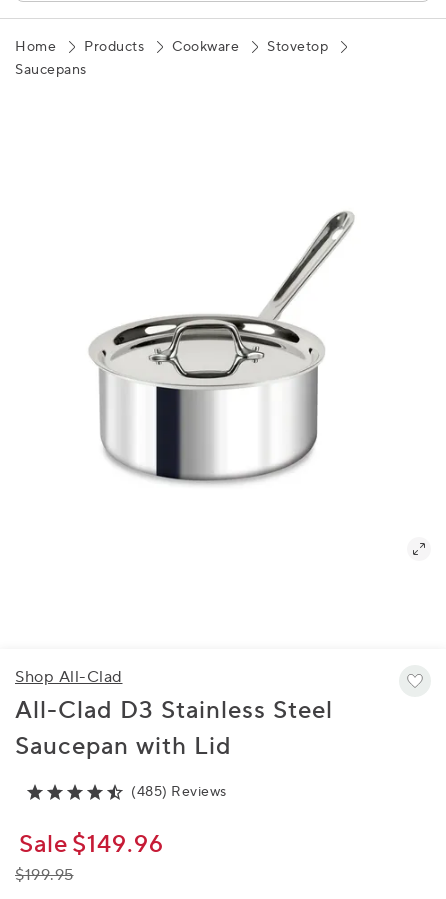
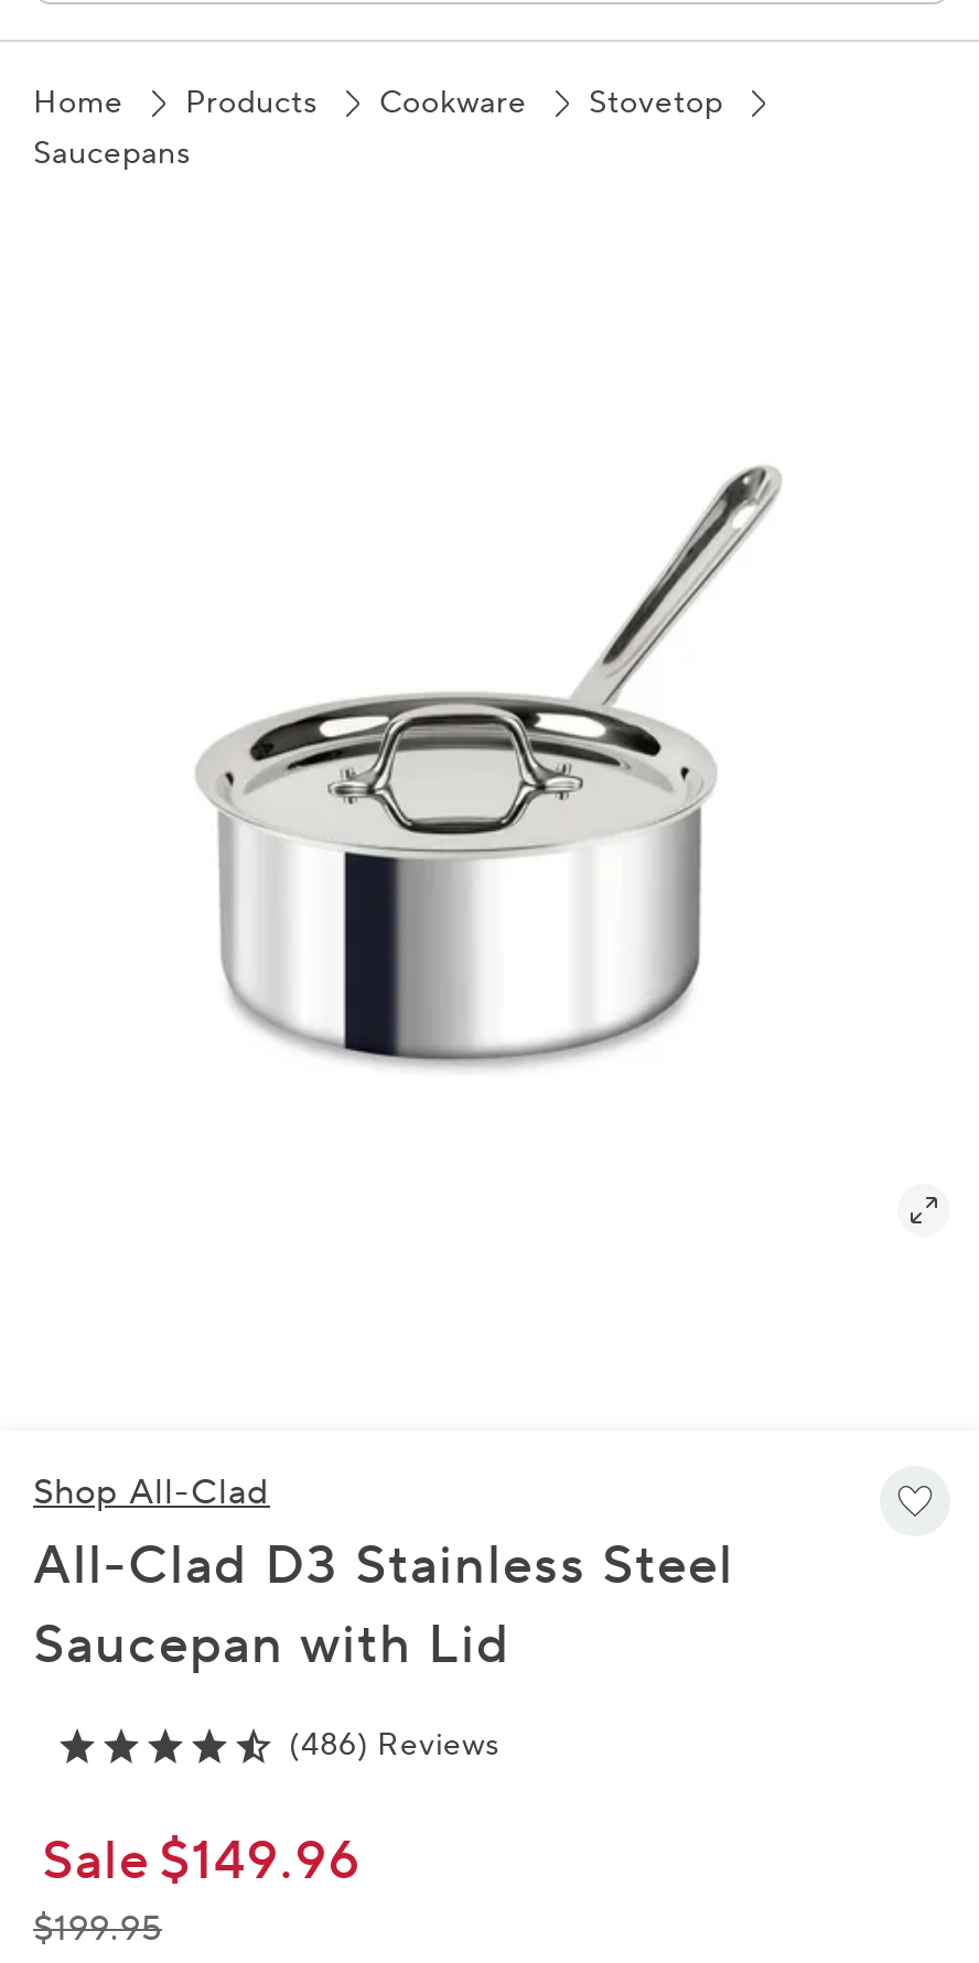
- (485) Reviews
+ (486) Reviews
